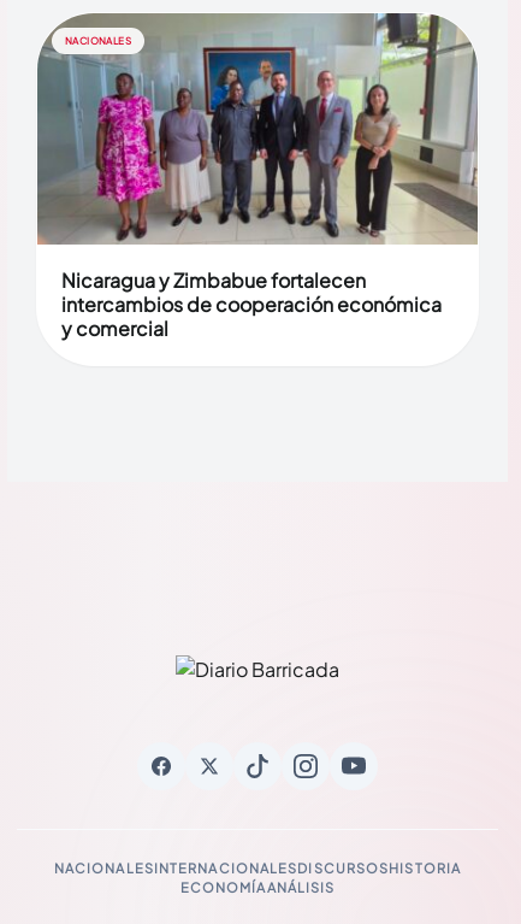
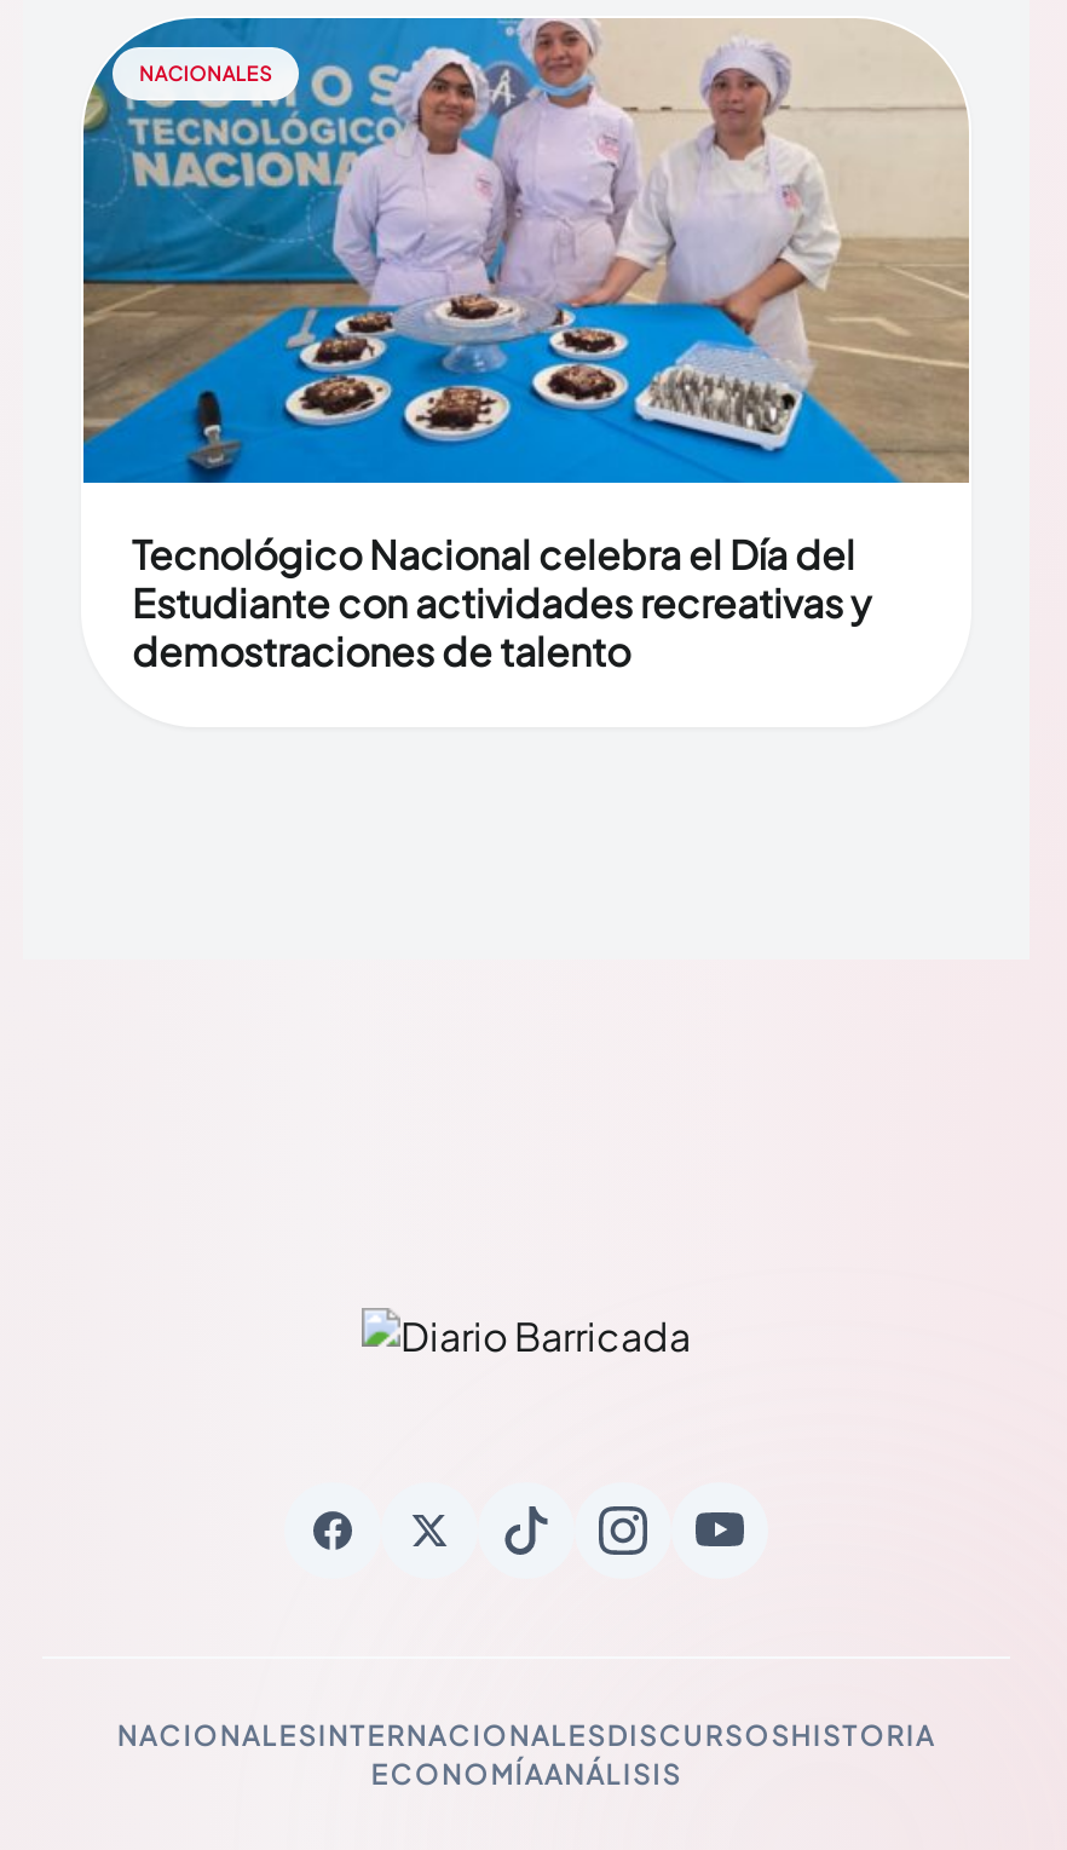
- [image]
- Nicaragua y Zimbabue fortalecen
- intercambios de cooperación económica
- y comercial
+ [image]
+ Tecnológico Nacional celebra el Día del
+ Estudiante con actividades recreativas y
+ demostraciones de talento
